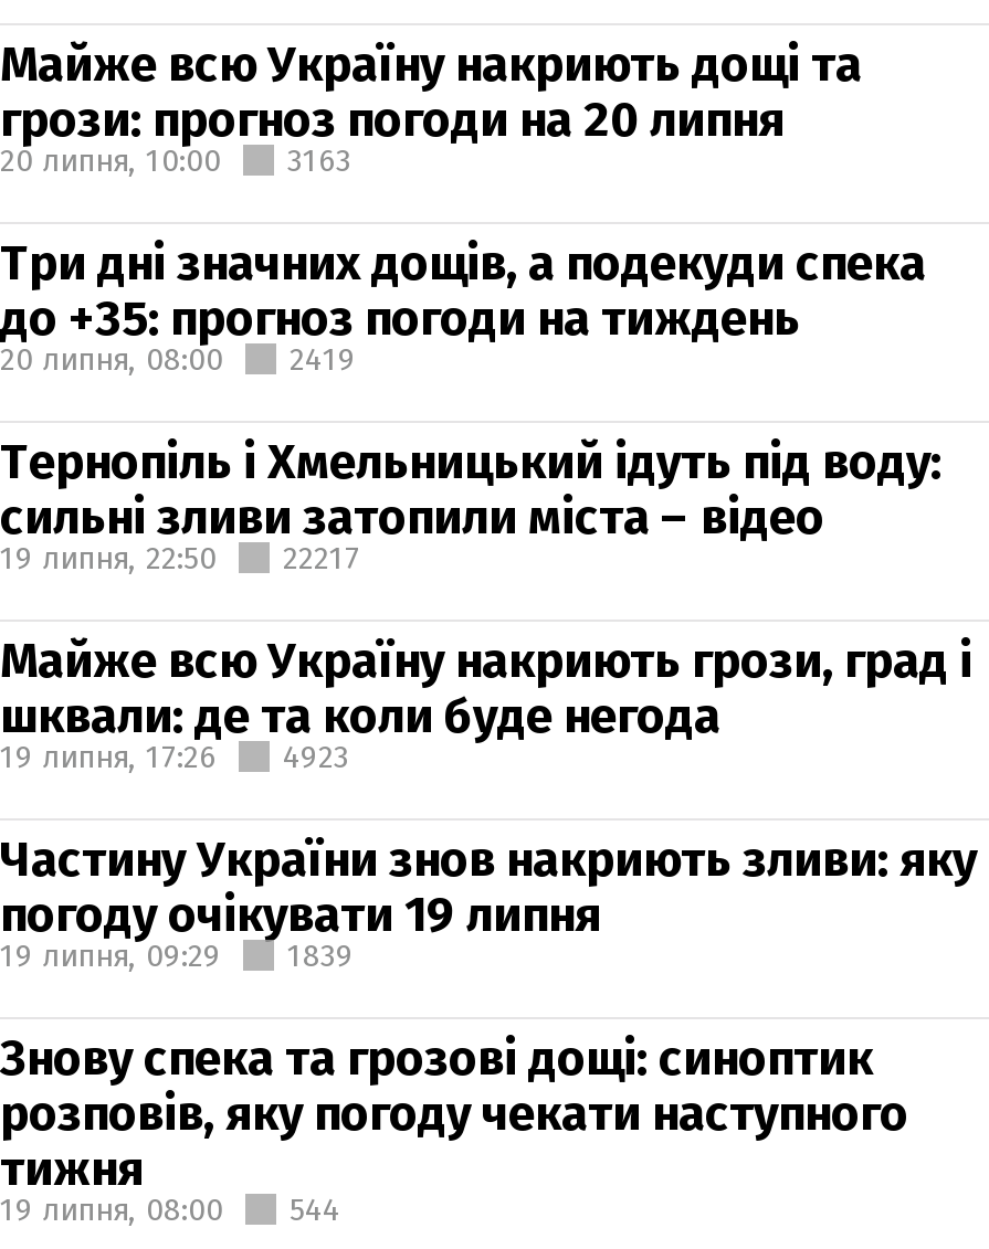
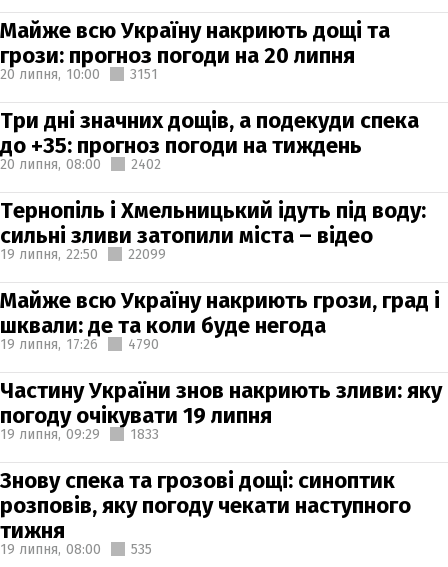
- 20 липня, 10:00 3163
+ 20 липня, 10:00 3151

- 20 липня, 08:00 2419
+ 20 липня, 08:00 2402

- 19 липня, 22:50 22217
+ 19 липня, 22:50 22099

- 19 липня, 17:26 4923
+ 19 липня, 17:26 4790

- 19 липня, 09:29 1839
+ 19 липня, 09:29 1833

- 19 липня, 08:00 544
+ 19 липня, 08:00 535
